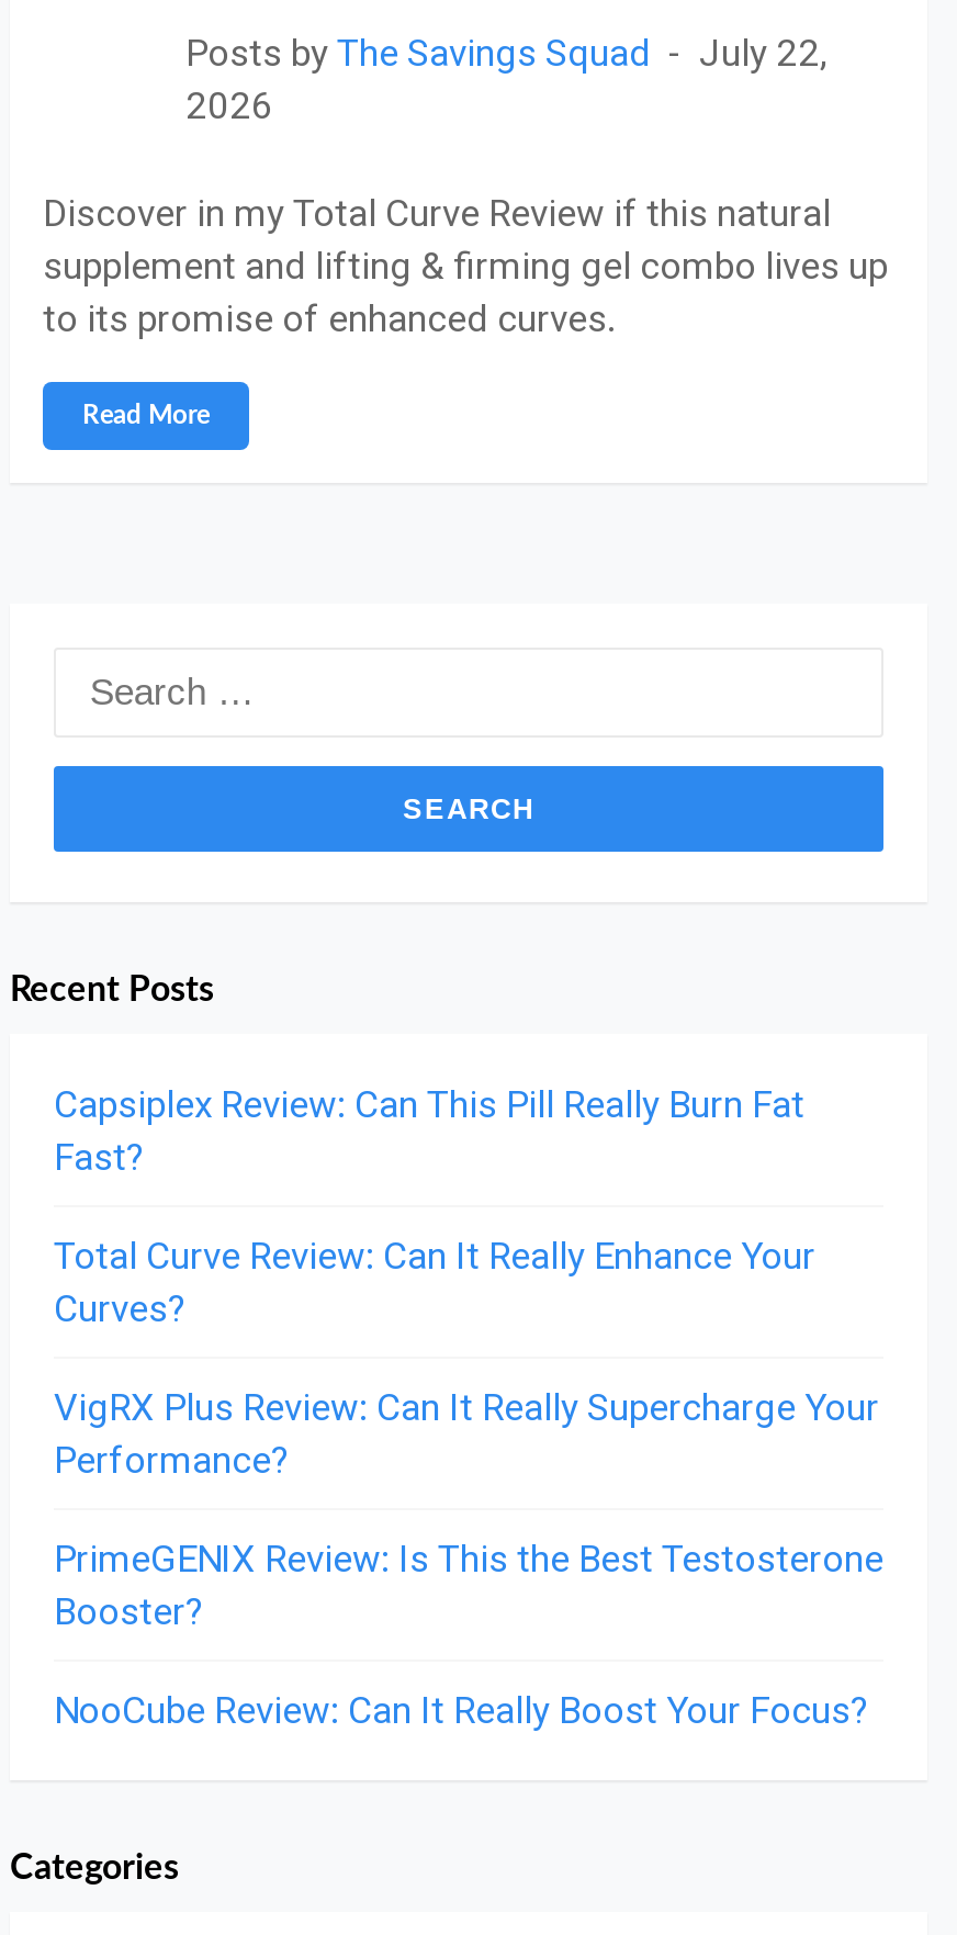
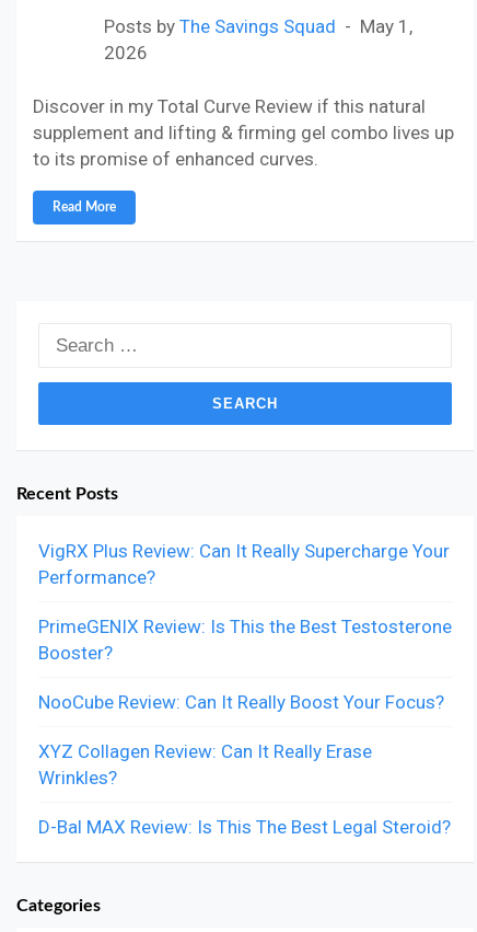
- Posts by The Savings Squad July 22,
+ Posts by The Savings Squad May 1,

- Capsiplex Review: Can This Pill Really Burn Fat
- Fast?
- Total Curve Review: Can It Really Enhance Your
- Curves?

moved up: VigRX Plus Review: Can It Really Supercharge Your | Performance? | PrimeGENIX Review: Is This the Best Testosterone | Booster? | NooCube Review: Can It Really Boost Your Focus?

+ XYZ Collagen Review: Can It Really Erase
+ Wrinkles?
+ D-Bal MAX Review: Is This The Best Legal Steroid?
